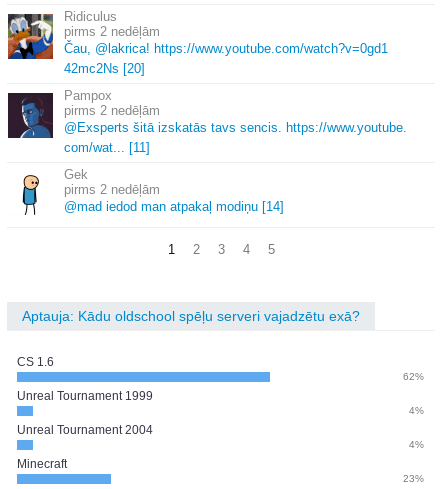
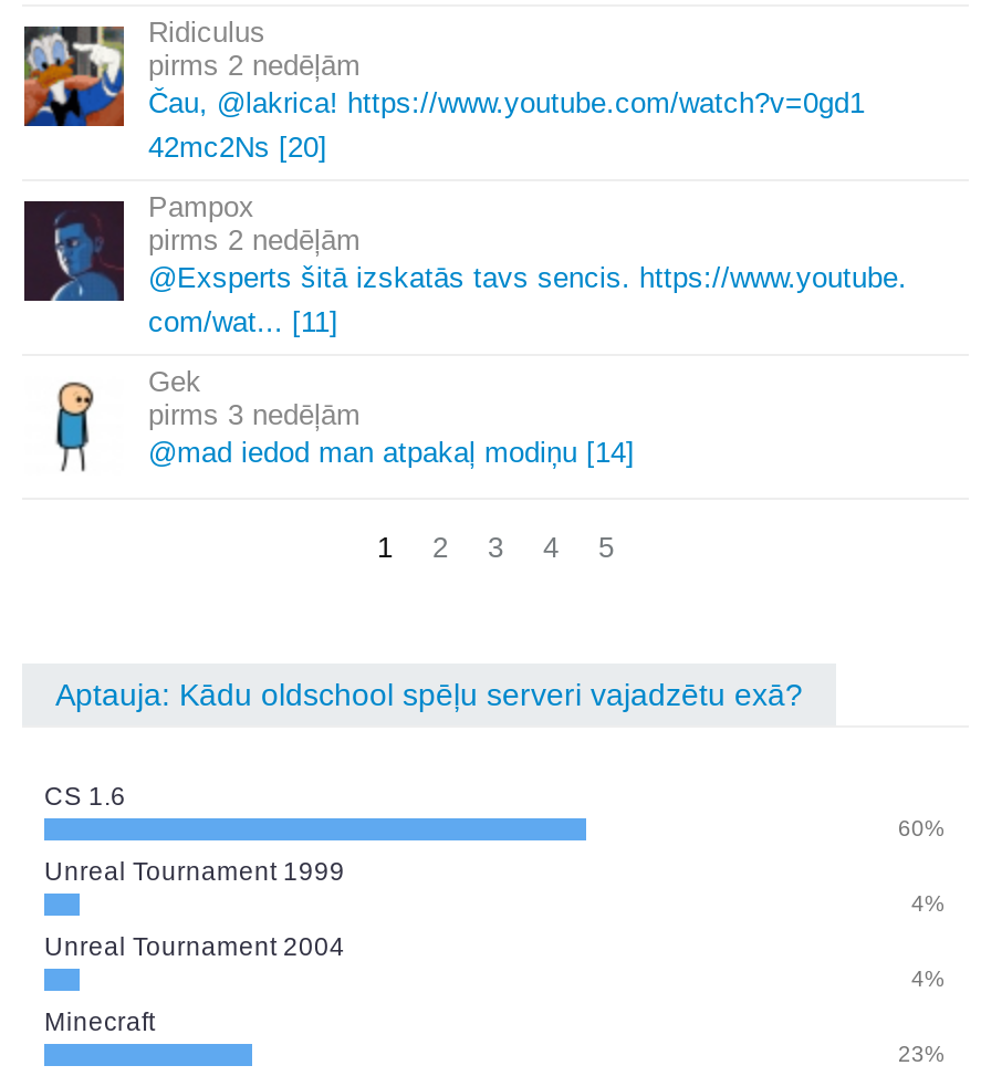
- 2 nedēļām
+ 3 nedēļām

- 62%
+ 60%
